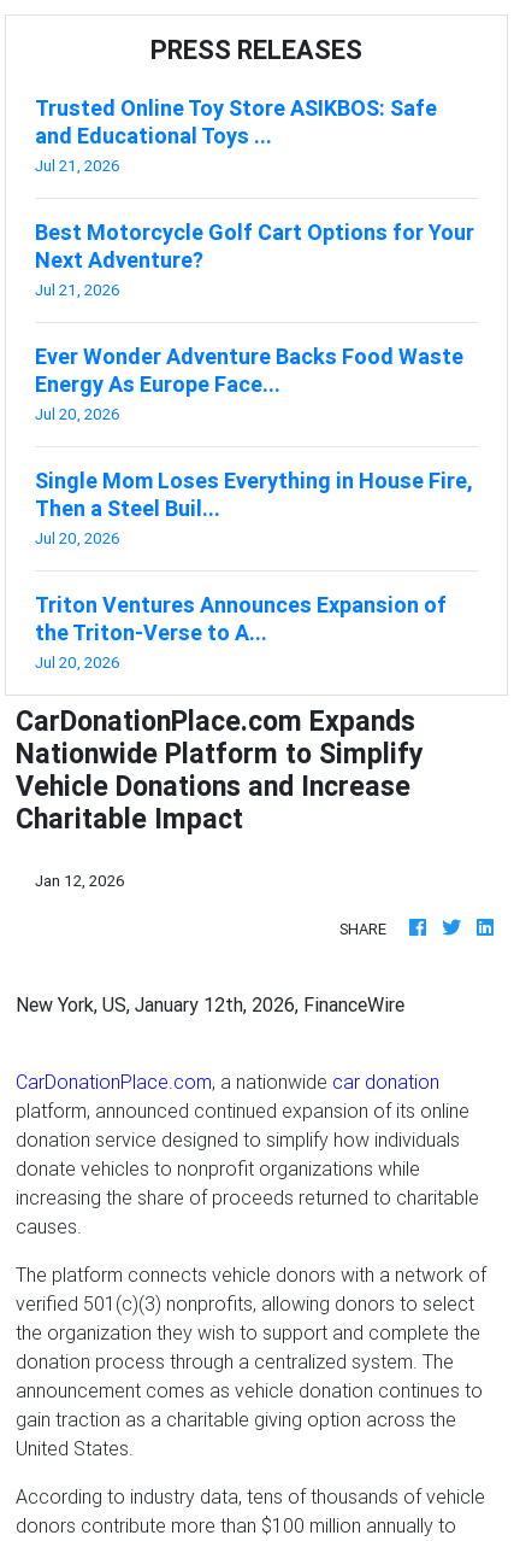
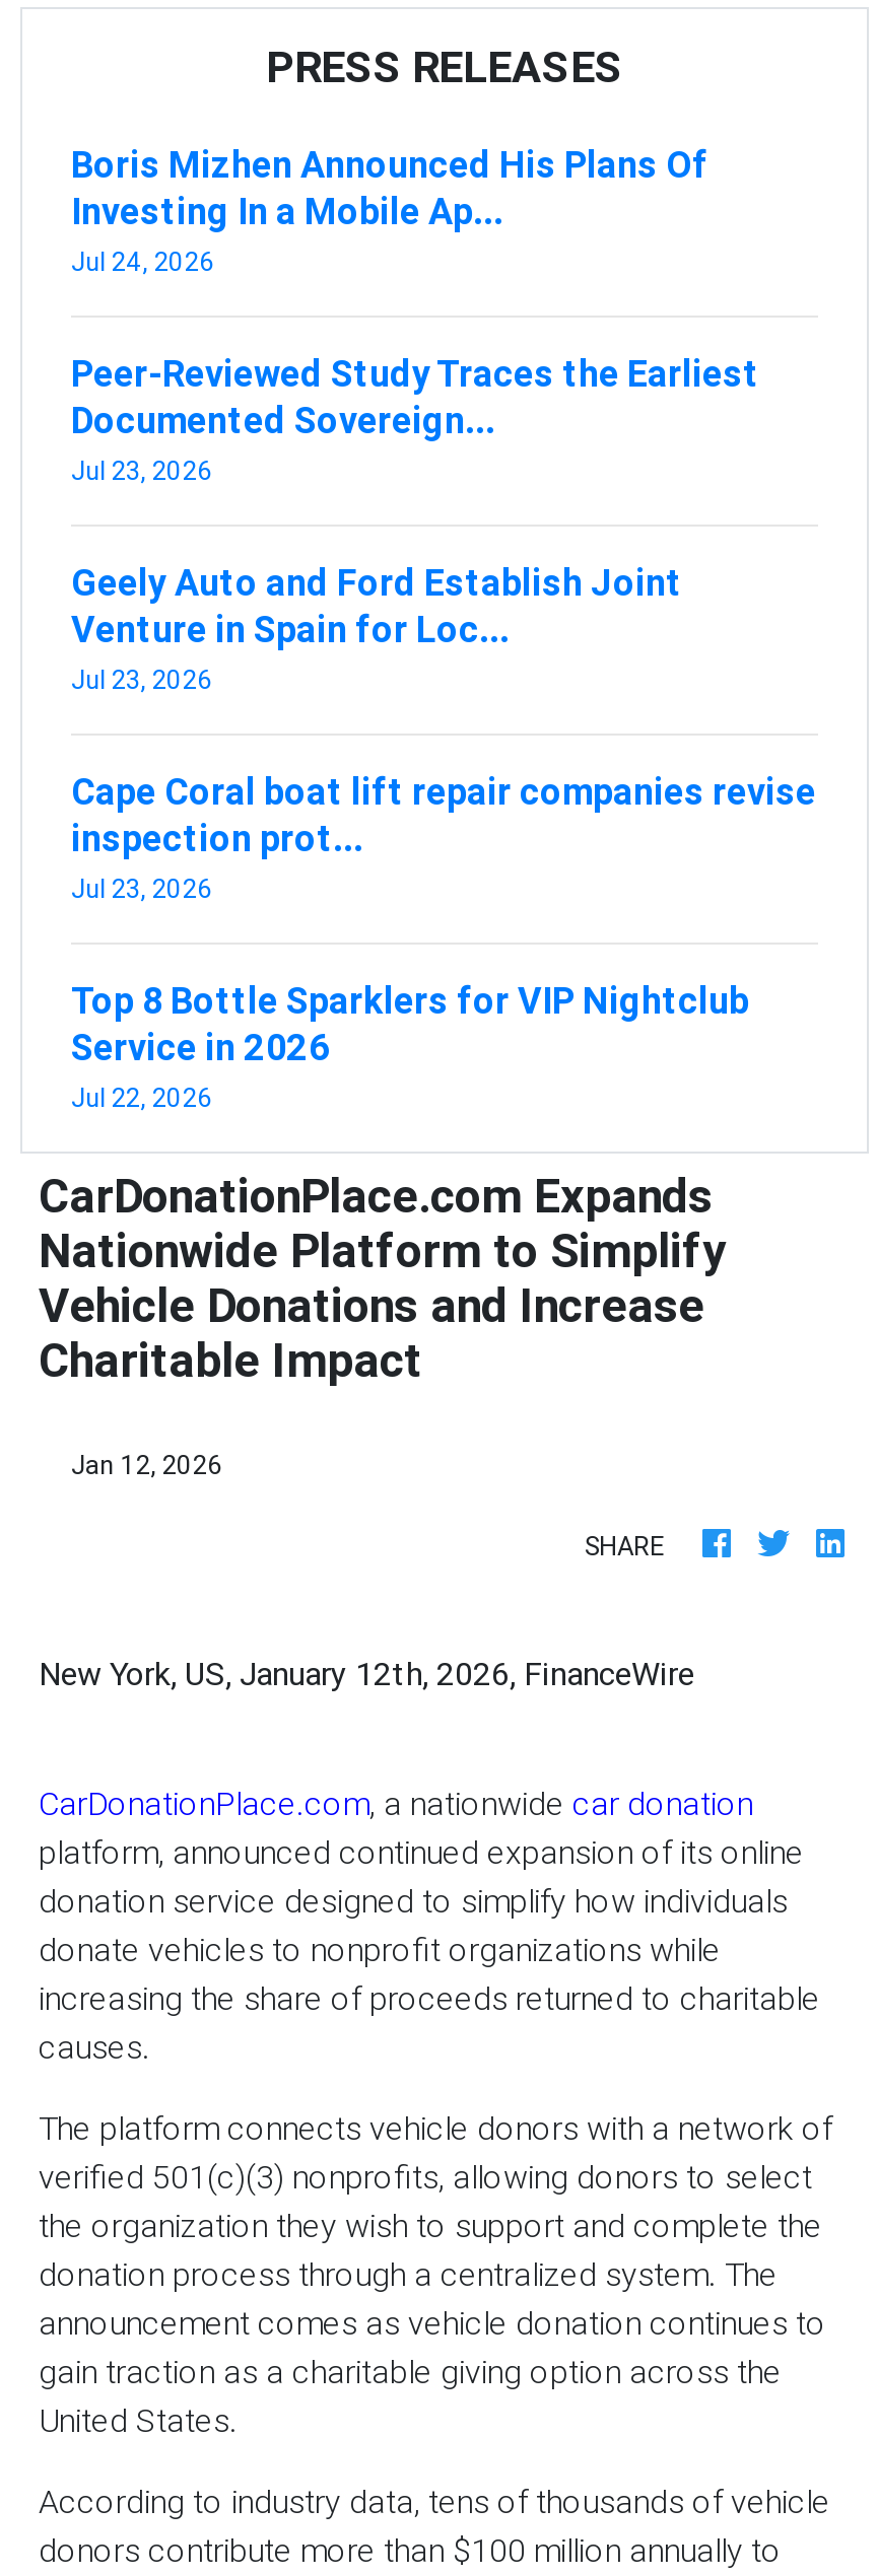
- Trusted Online Toy Store ASIKBOS: Safe
- and Educational Toys ...
- Jul 21, 2026
+ Boris Mizhen Announced His Plans Of
+ Investing In a Mobile Ap...
+ Jul 24, 2026

- Best Motorcycle Golf Cart Options for Your
- Next Adventure?
- Jul 21, 2026
+ Peer-Reviewed Study Traces the Earliest
+ Documented Sovereign...
+ Jul 23, 2026

- Ever Wonder Adventure Backs Food Waste
- Energy As Europe Face...
- Jul 20, 2026
+ Geely Auto and Ford Establish Joint
+ Venture in Spain for Loc...
+ Jul 23, 2026

- Single Mom Loses Everything in House Fire,
- Then a Steel Buil...
- Jul 20, 2026
+ Cape Coral boat lift repair companies revise
+ inspection prot...
+ Jul 23, 2026

- Triton Ventures Announces Expansion of
- the Triton-Verse to A...
- Jul 20, 2026
+ Top 8 Bottle Sparklers for VIP Nightclub
+ Service in 2026
+ Jul 22, 2026
